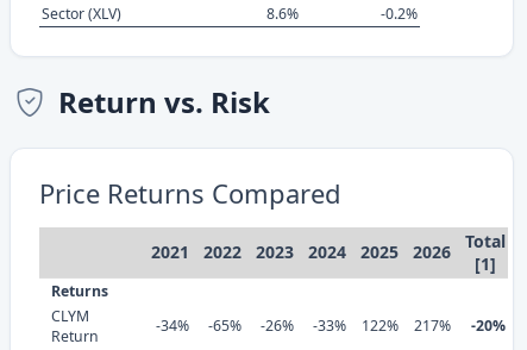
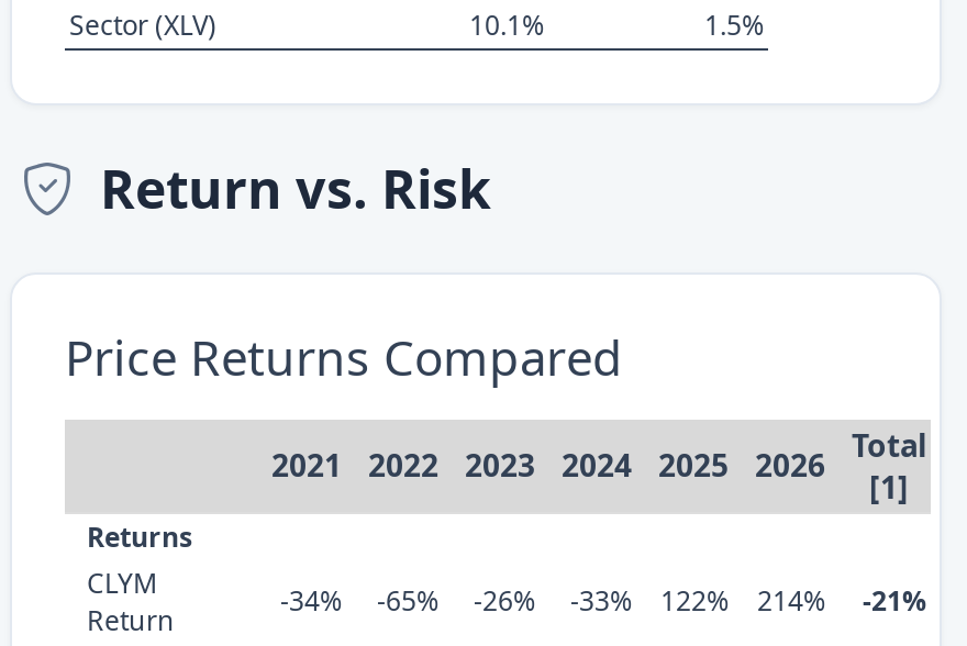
- 8.6%
+ 10.1%

- -0.2%
+ 1.5%

- 217%
+ 214%

- -20%
+ -21%
